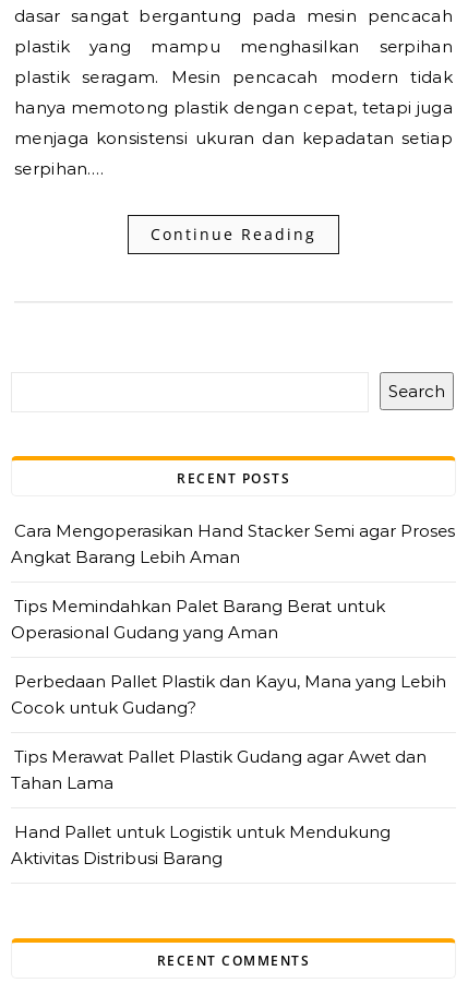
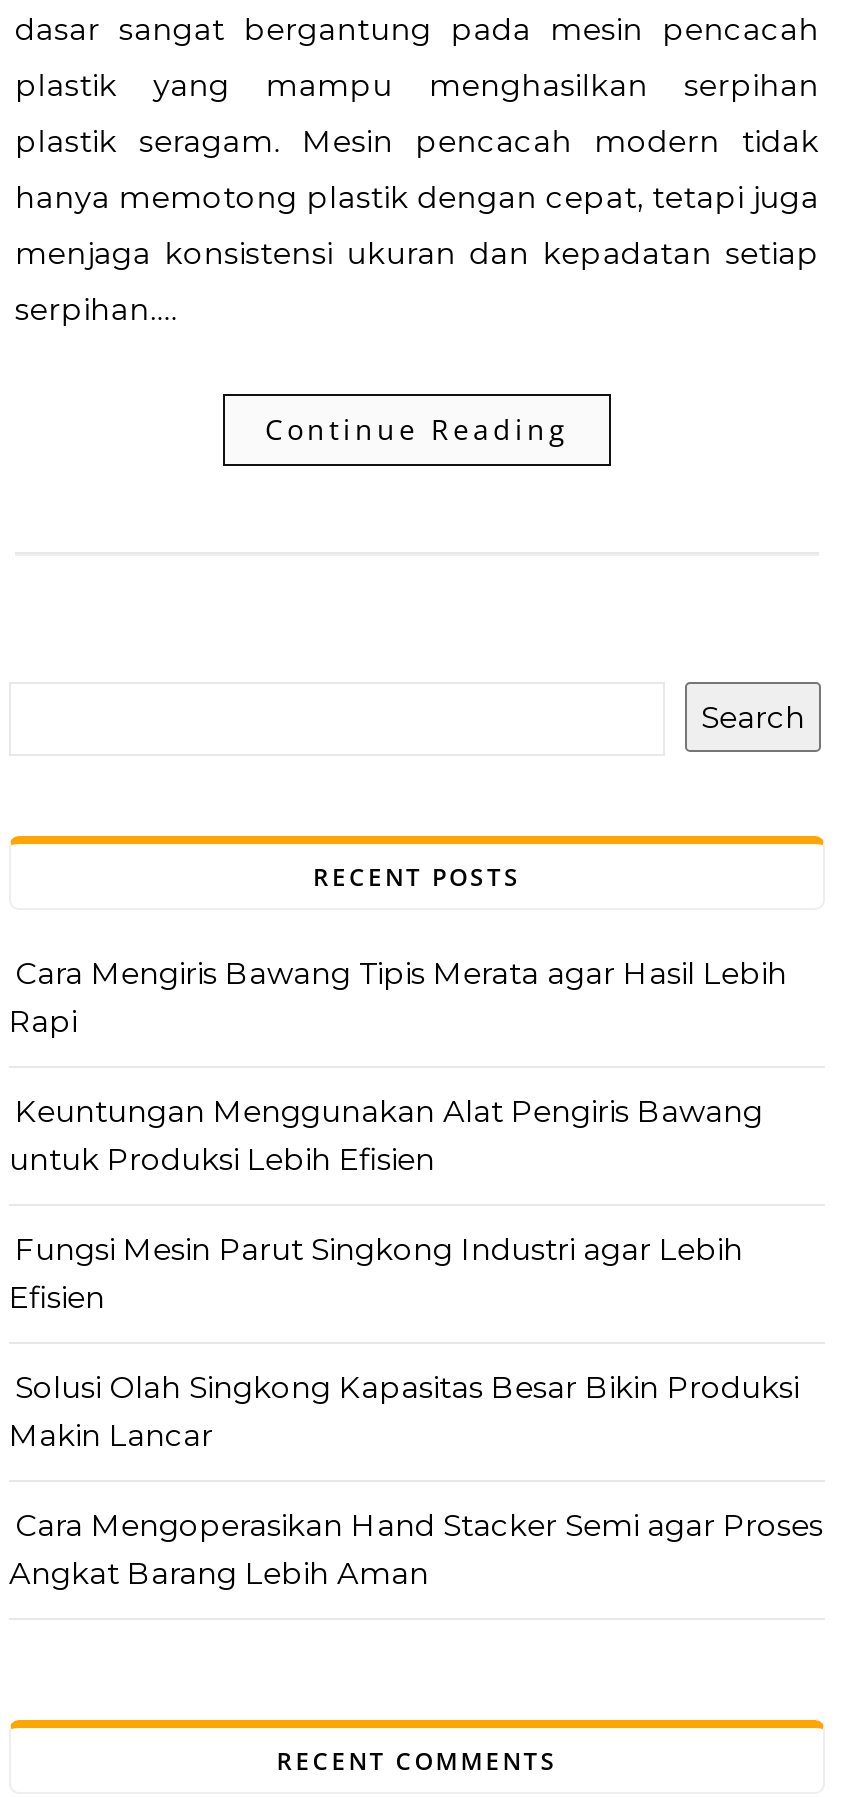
+ Cara Mengiris Bawang Tipis Merata agar Hasil Lebih
+ Rapi
+ Keuntungan Menggunakan Alat Pengiris Bawang
+ untuk Produksi Lebih Efisien
+ Fungsi Mesin Parut Singkong Industri agar Lebih
+ Efisien
+ Solusi Olah Singkong Kapasitas Besar Bikin Produksi
+ Makin Lancar

moved down: Cara Mengoperasikan Hand Stacker Semi agar Proses | Angkat Barang Lebih Aman

- Tips Memindahkan Palet Barang Berat untuk
- Operasional Gudang yang Aman
- Perbedaan Pallet Plastik dan Kayu, Mana yang Lebih
- Cocok untuk Gudang?
- Tips Merawat Pallet Plastik Gudang agar Awet dan
- Tahan Lama
- Hand Pallet untuk Logistik untuk Mendukung
- Aktivitas Distribusi Barang
